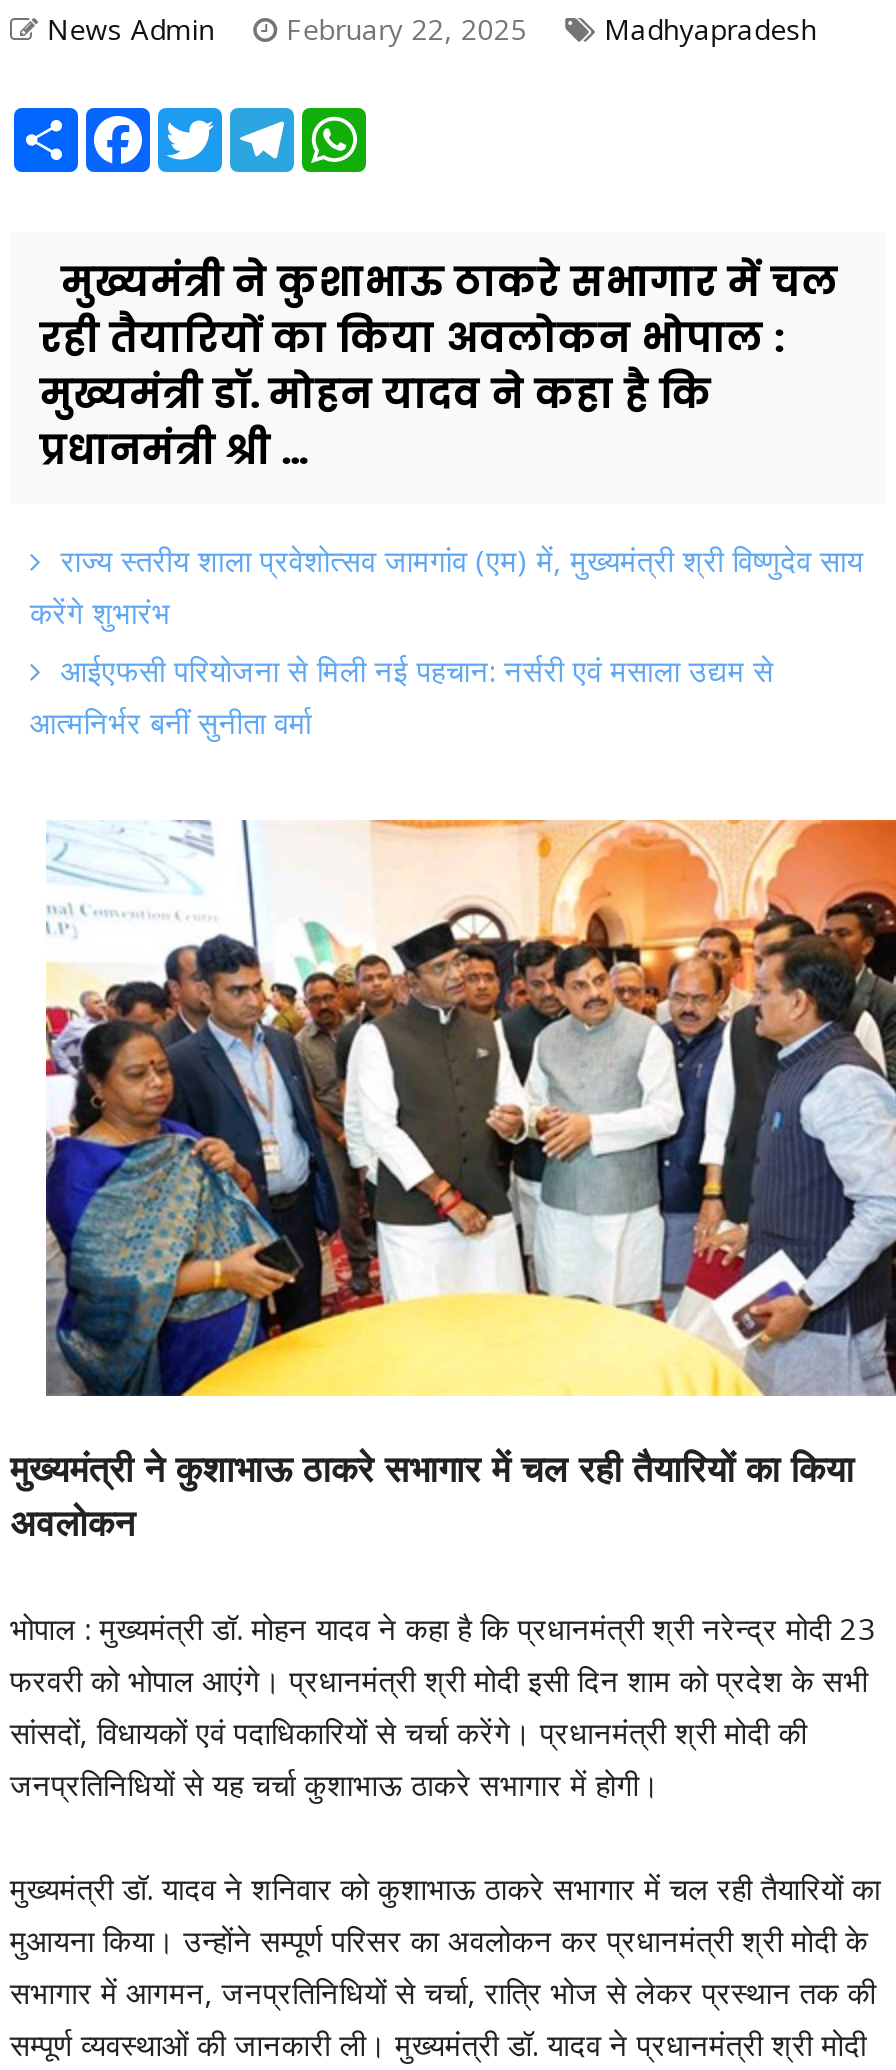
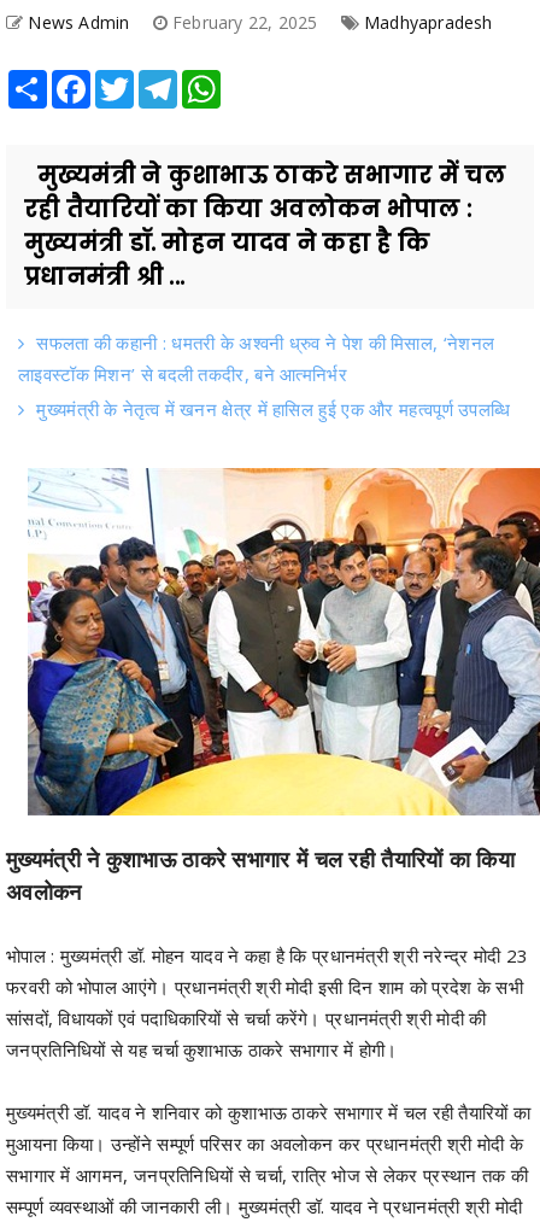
- राज्य स्तरीय शाला प्रवेशोत्सव जामगांव (एम) में, मुख्यमंत्री श्री विष्णुदेव साय
- करेंगे शुभारंभ
- आईएफसी परियोजना से मिली नई पहचान: नर्सरी एवं मसाला उद्यम से
- आत्मनिर्भर बनीं सुनीता वर्मा
+ सफलता की कहानी : धमतरी के अश्वनी ध्रुव ने पेश की मिसाल, ‘नेशनल
+ लाइवस्टॉक मिशन’ से बदली तकदीर, बने आत्मनिर्भर
+ मुख्यमंत्री के नेतृत्व में खनन क्षेत्र में हासिल हुई एक और महत्वपूर्ण उपलब्धि
